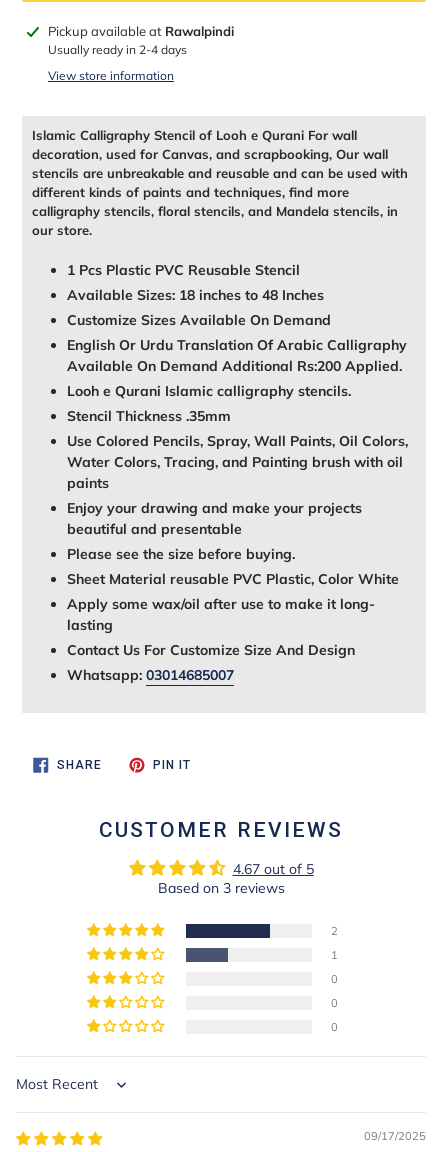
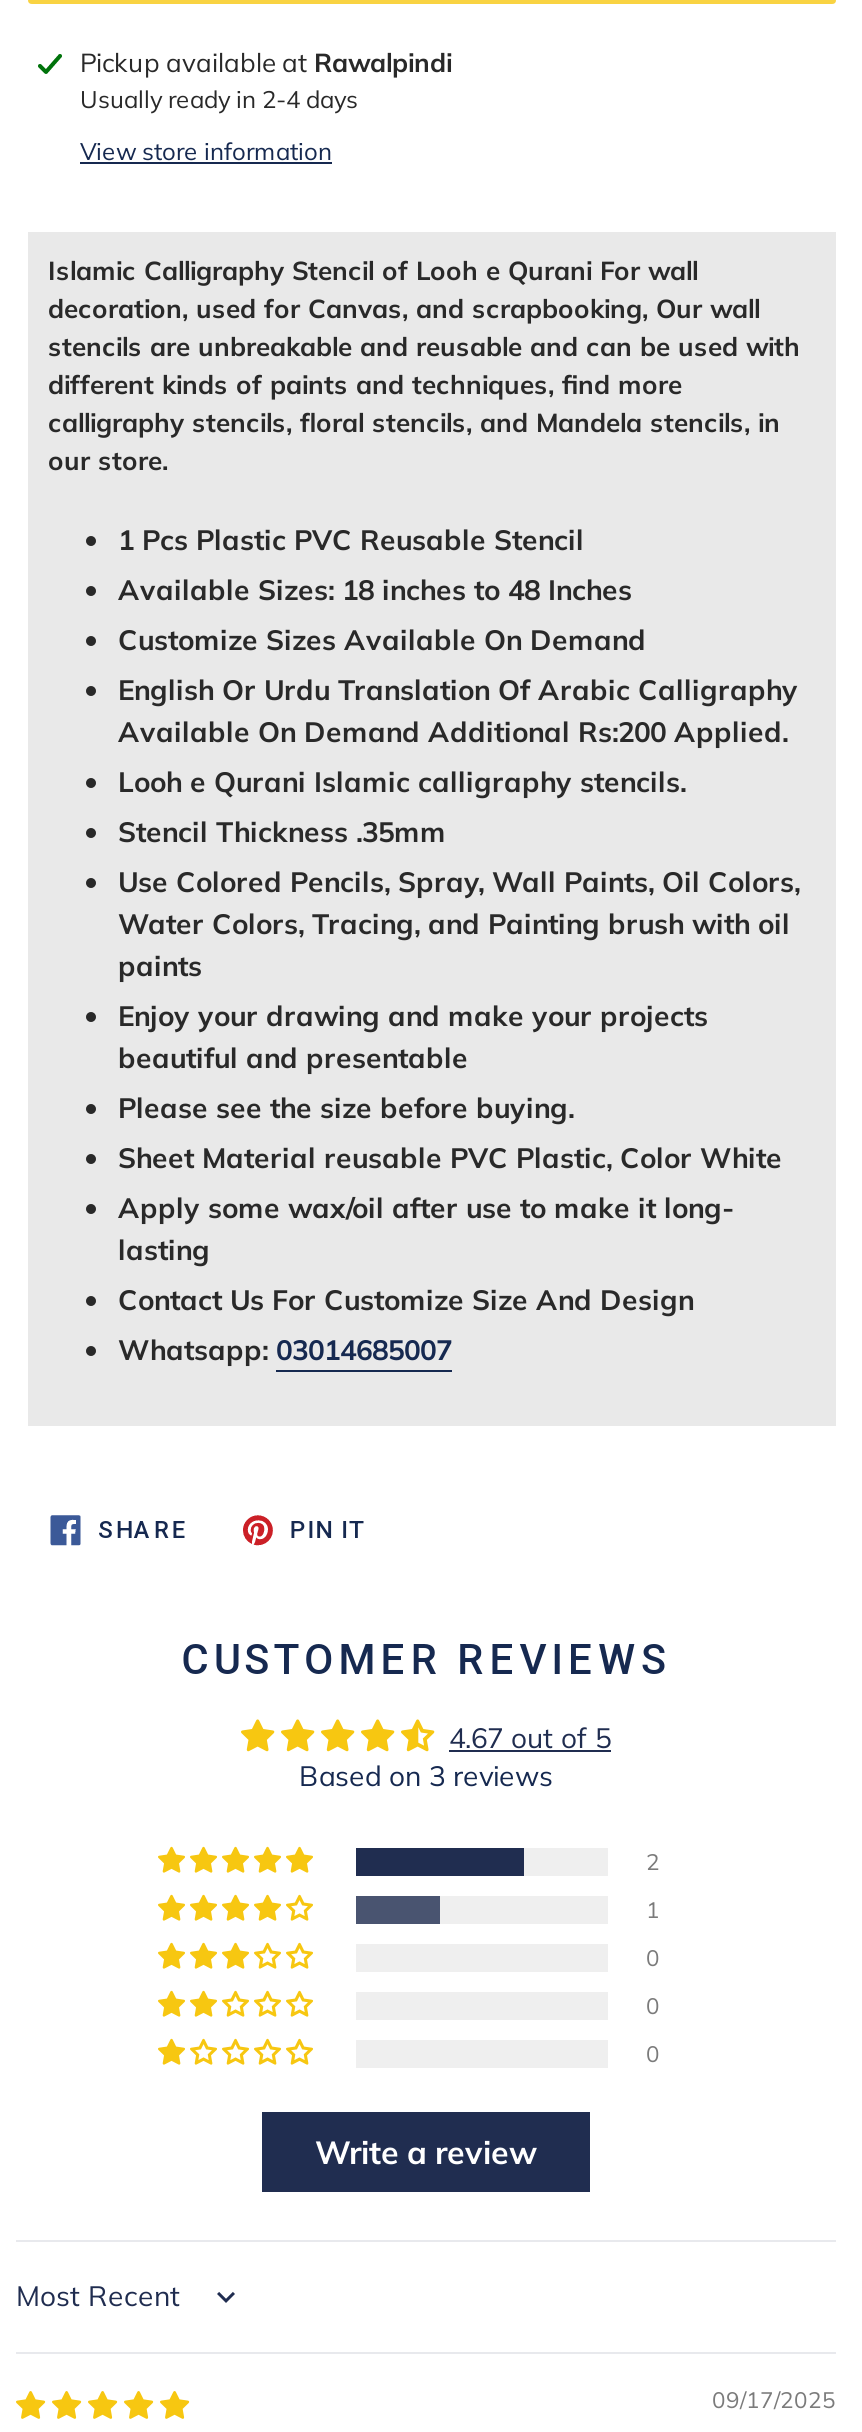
+ Write a review
